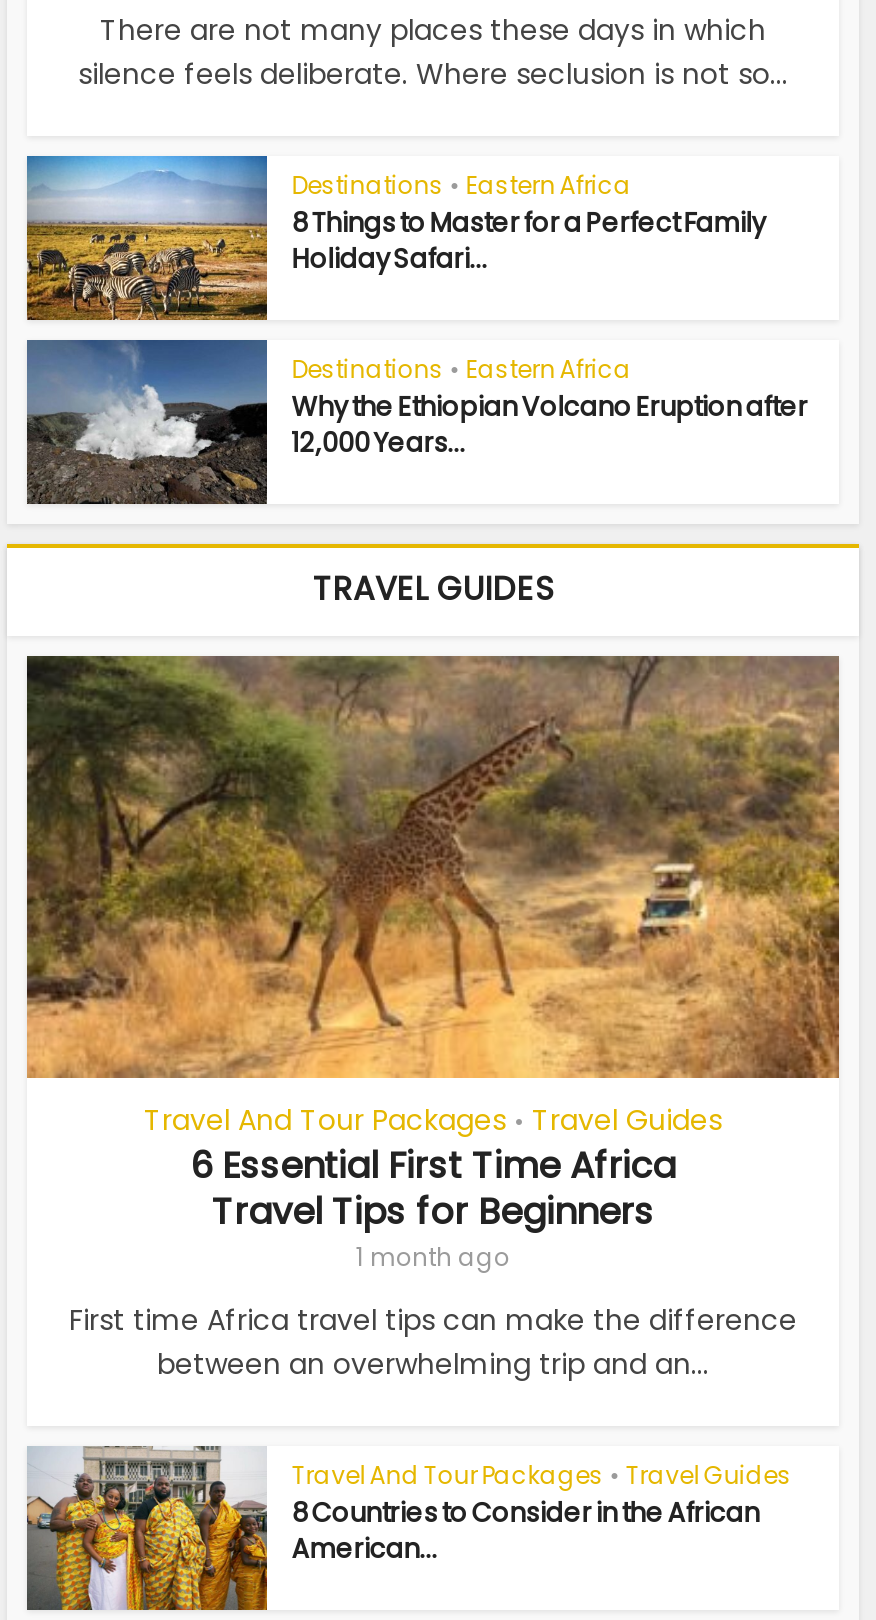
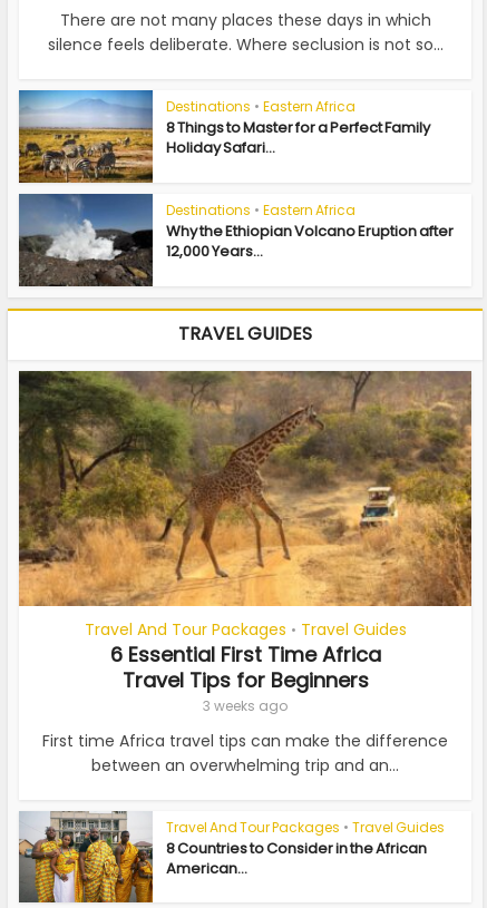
- 1 month ago
+ 3 weeks ago
